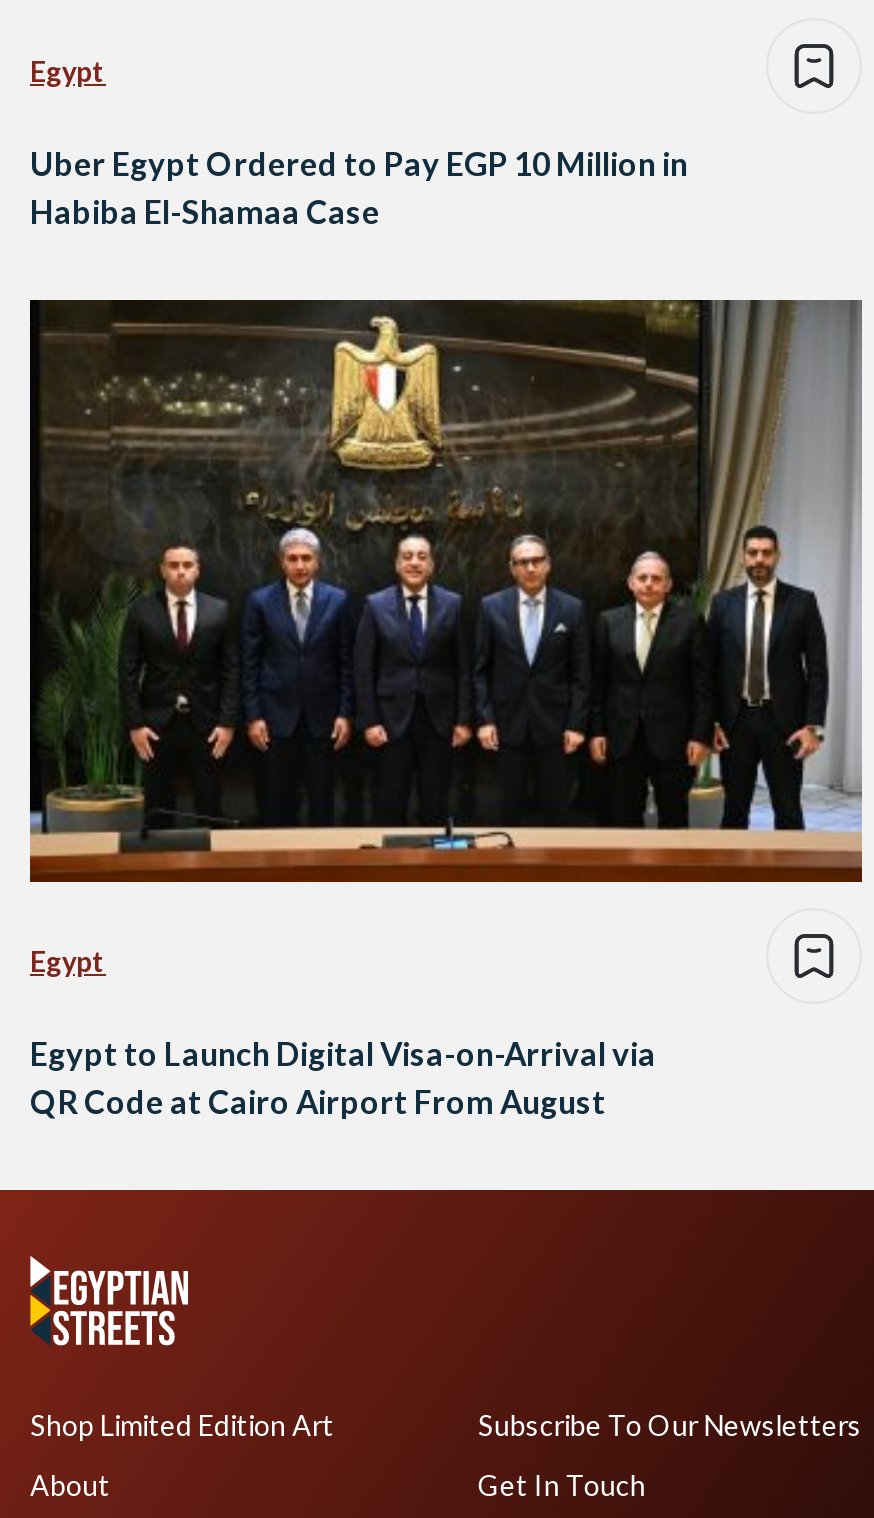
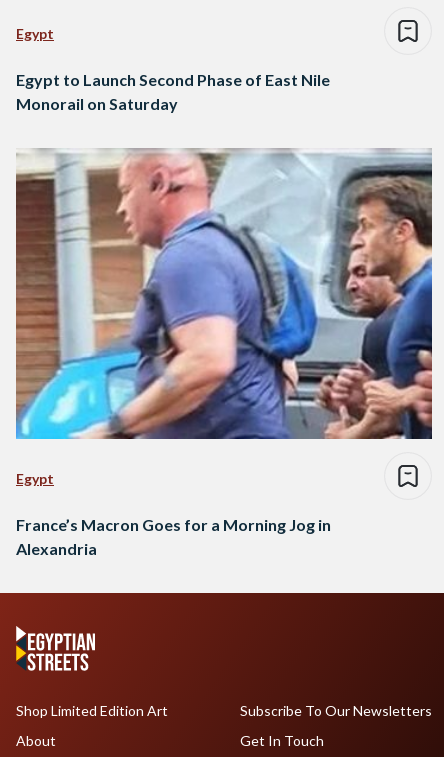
- Uber Egypt Ordered to Pay EGP 10 Million in
- Habiba El-Shamaa Case
+ Egypt to Launch Second Phase of East Nile
+ Monorail on Saturday

- [image]
+ [image]

- Egypt to Launch Digital Visa-on-Arrival via
- QR Code at Cairo Airport From August
+ France’s Macron Goes for a Morning Jog in
+ Alexandria
